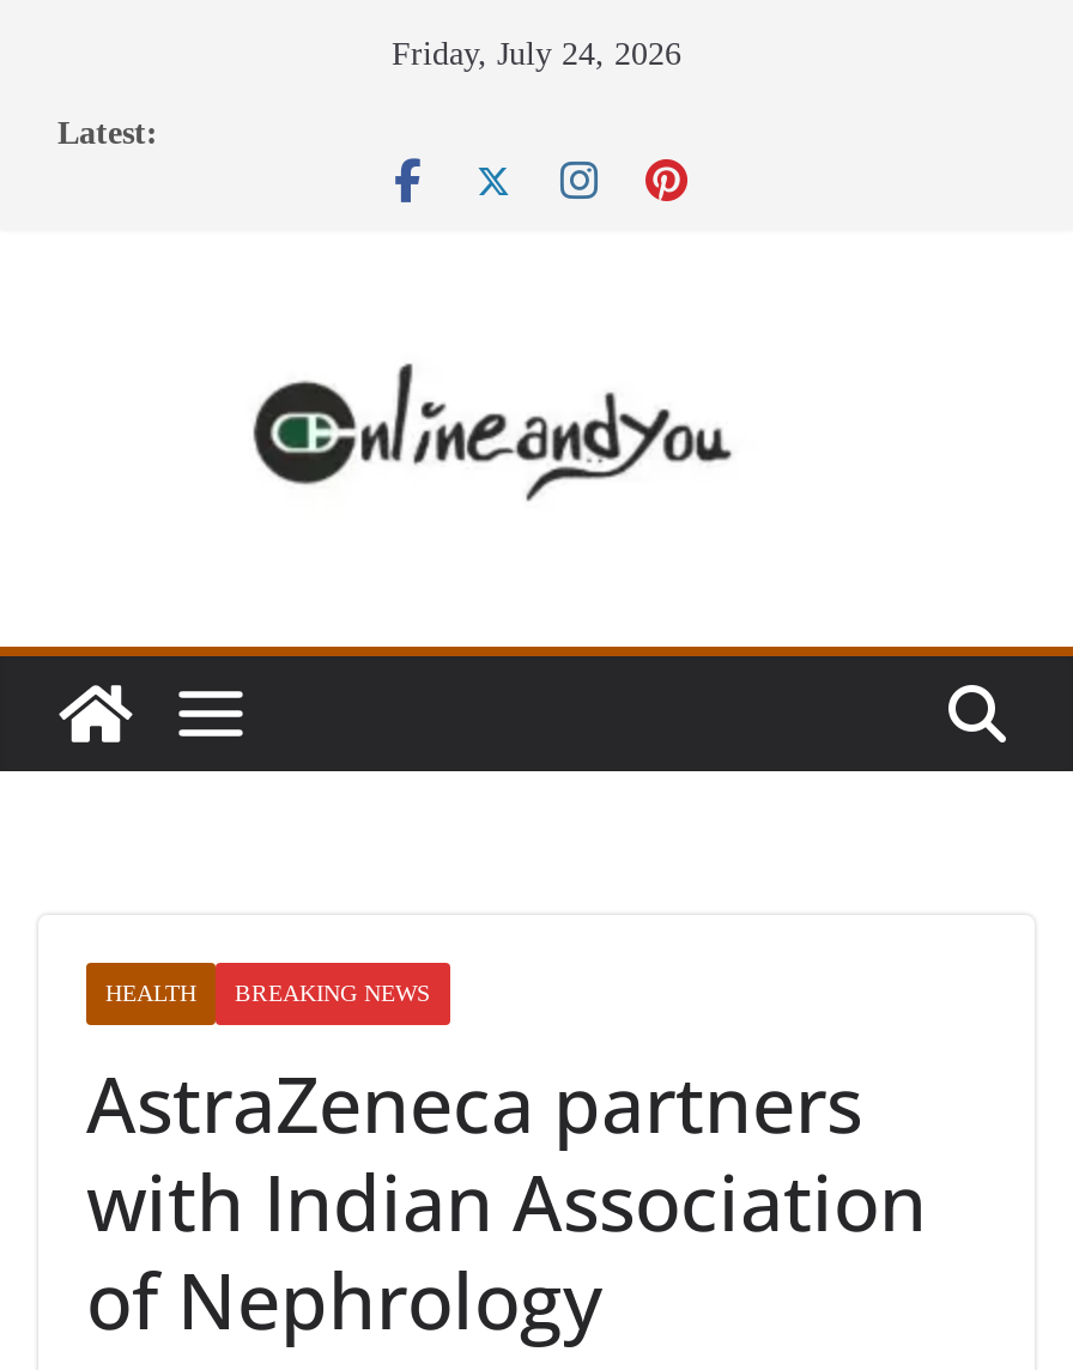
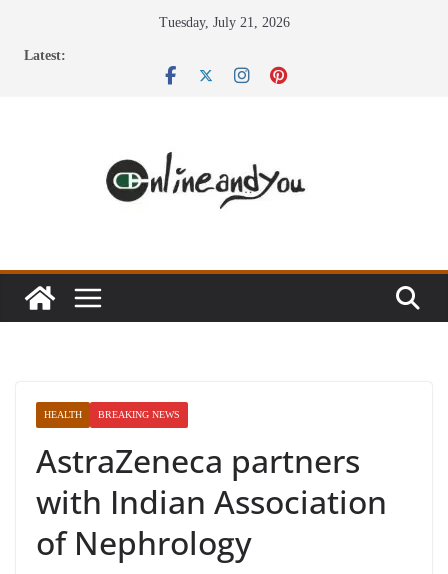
- Friday, July 24, 2026
+ Tuesday, July 21, 2026
